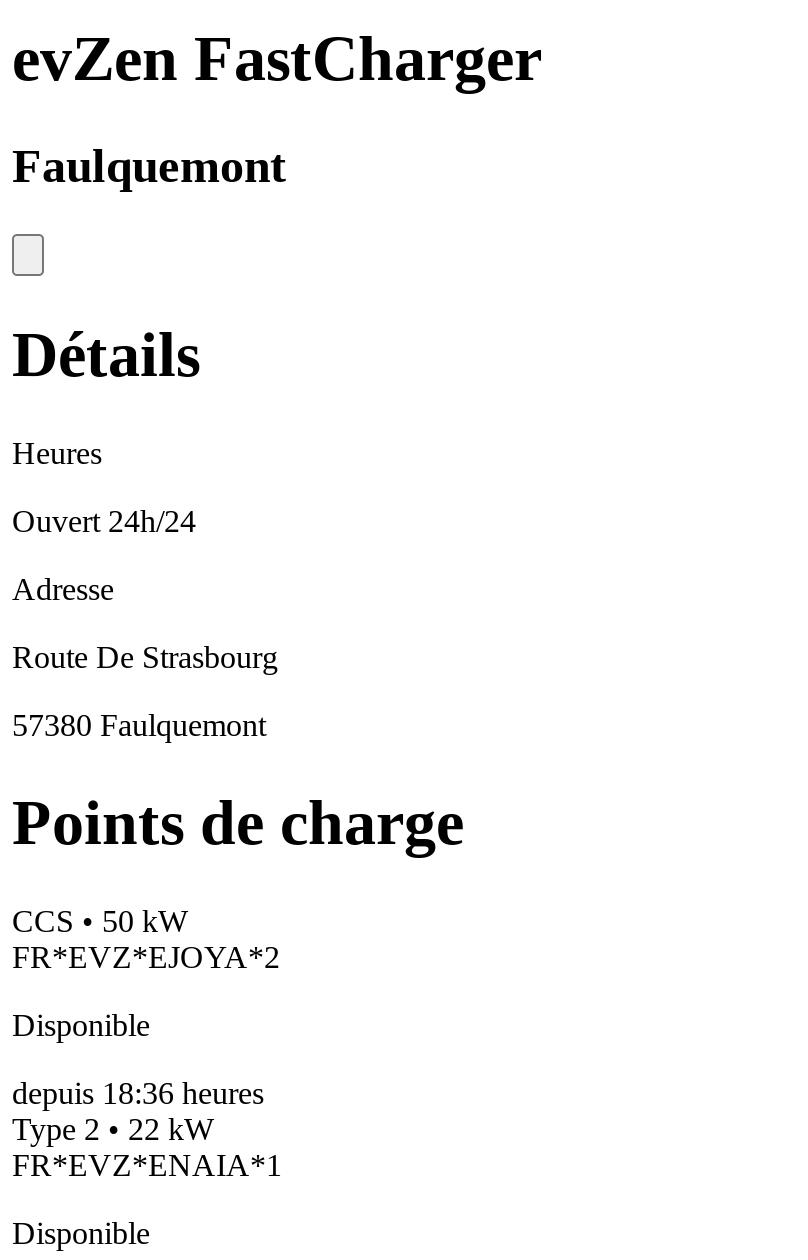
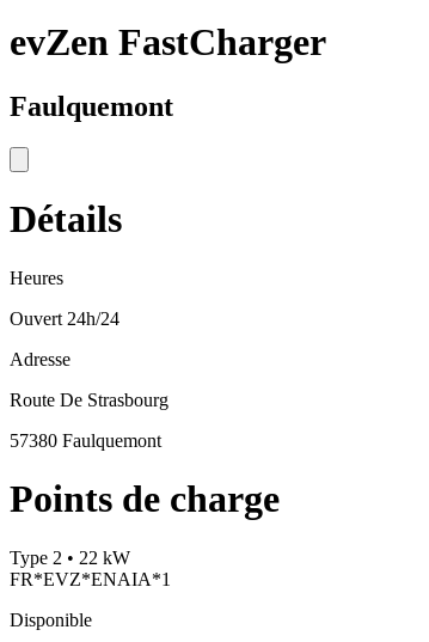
- CCS • 50 kW
- FR*EVZ*EJOYA*2
- Disponible
- depuis 18:36 heures
